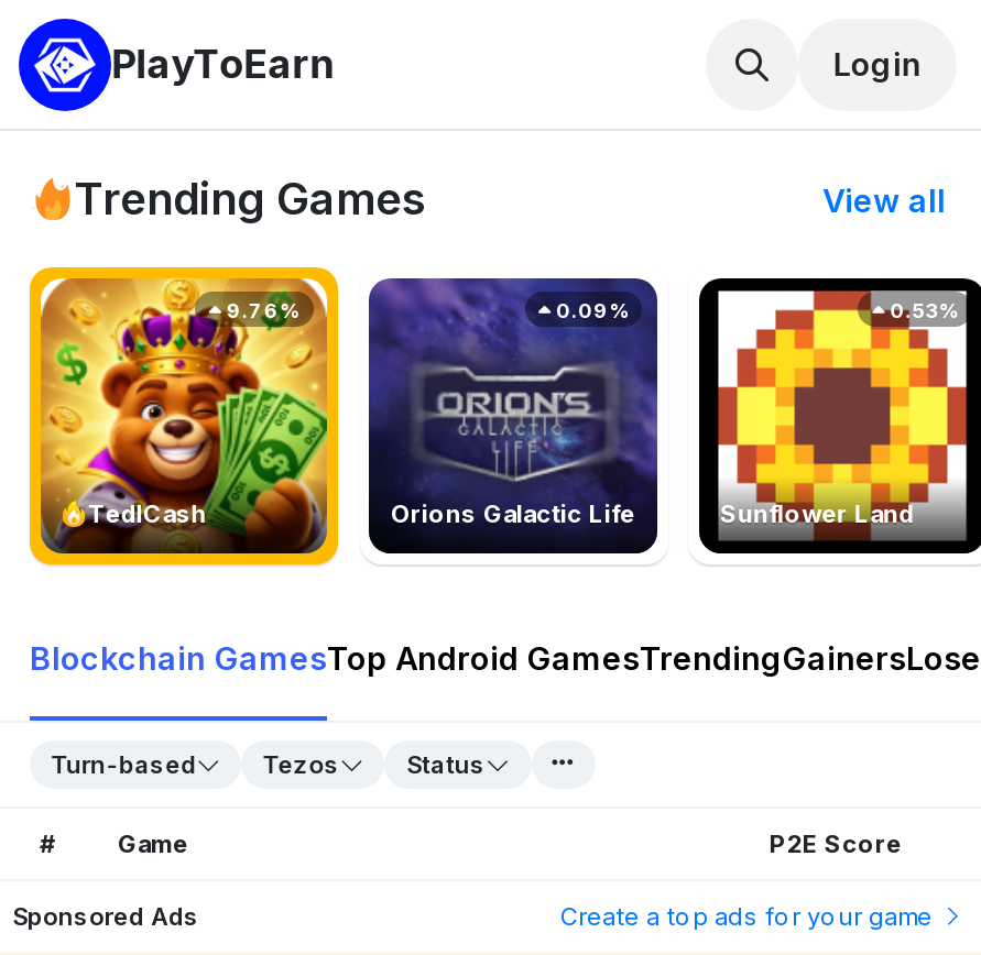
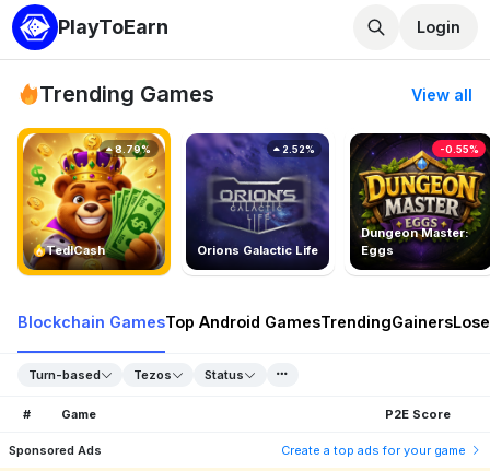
- [image]
- 0.53%
+ [image]
+ -0.55%

- 9.76%
+ 8.79%

- 0.09%
+ 2.52%

- Sunflower Land
+ Dungeon Master:
+ Eggs
